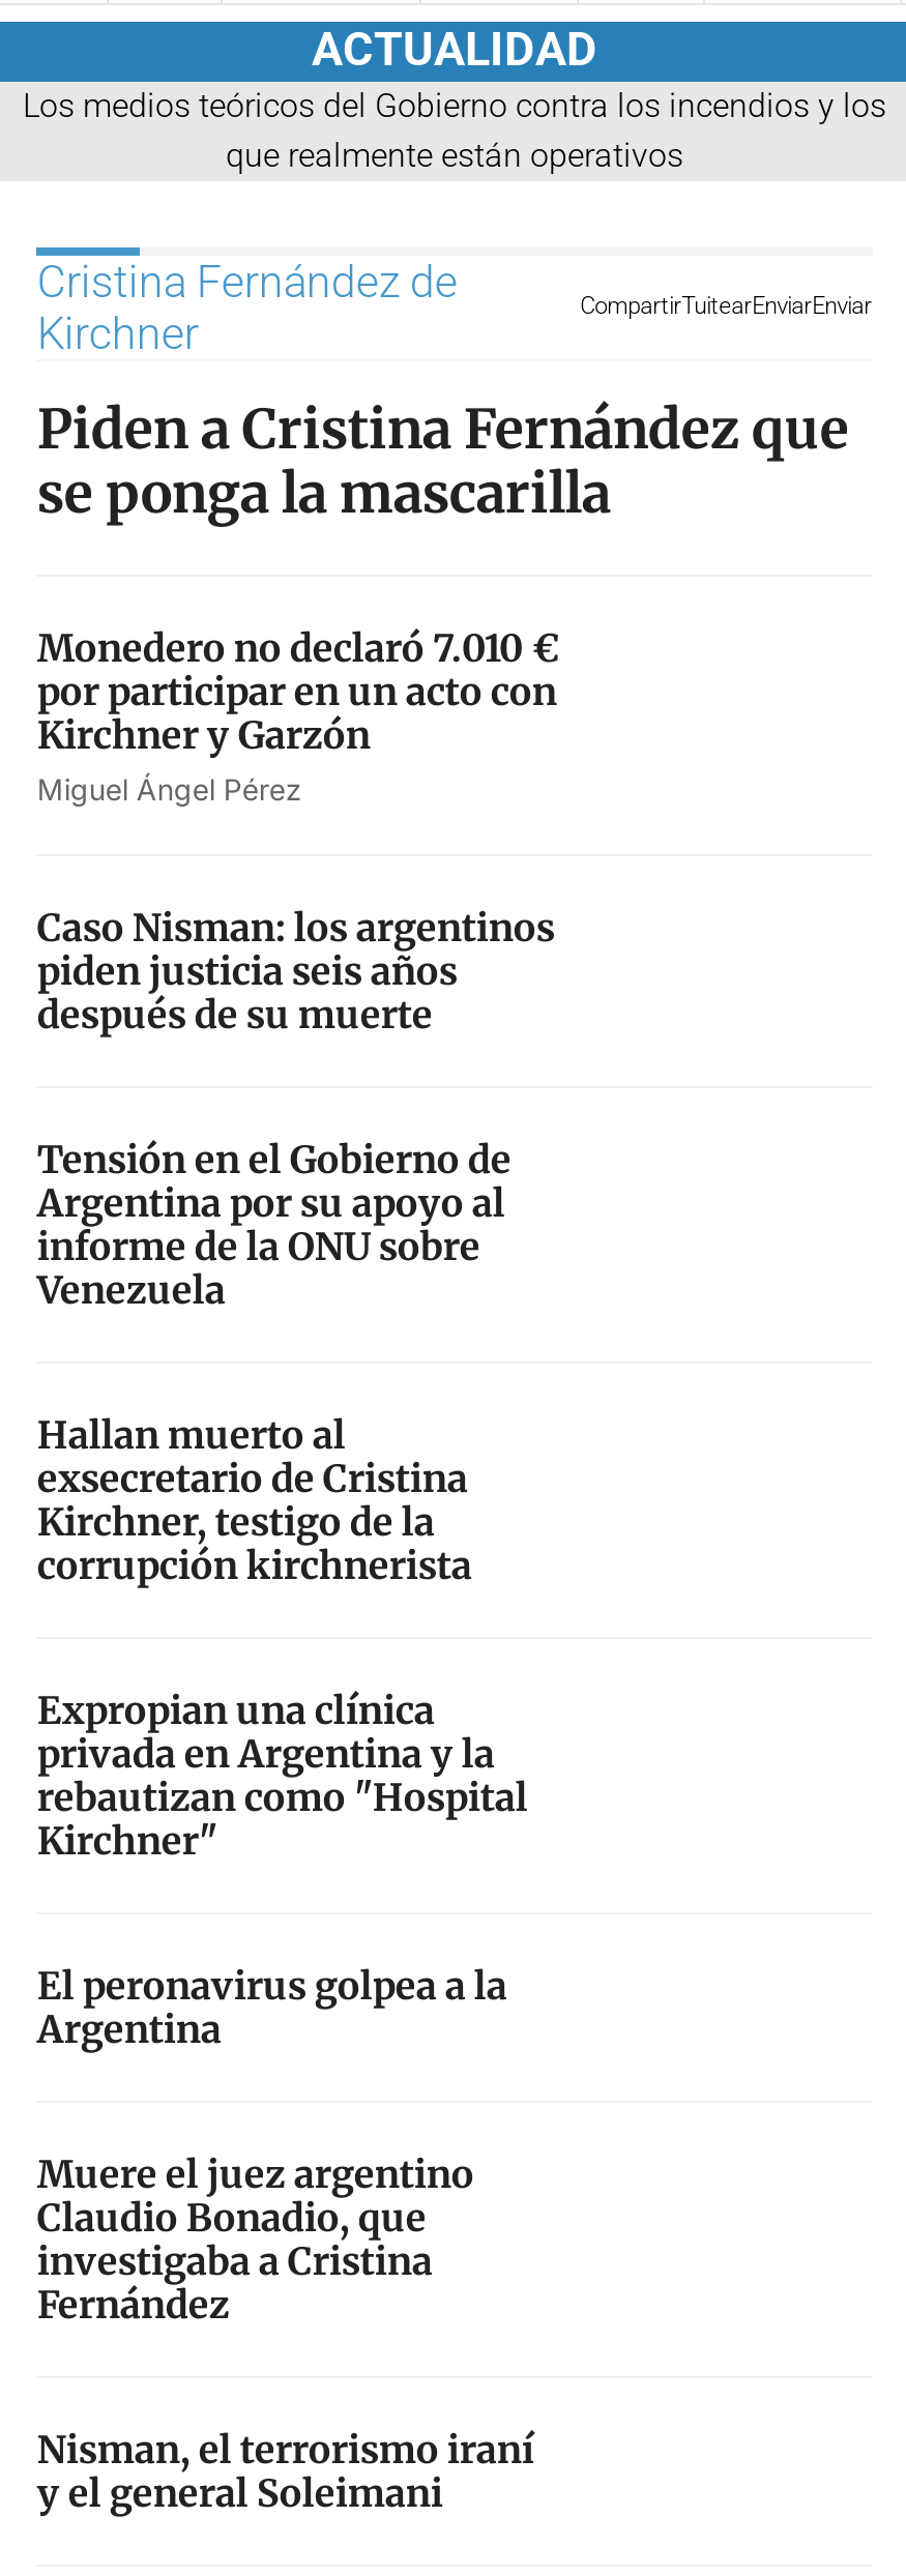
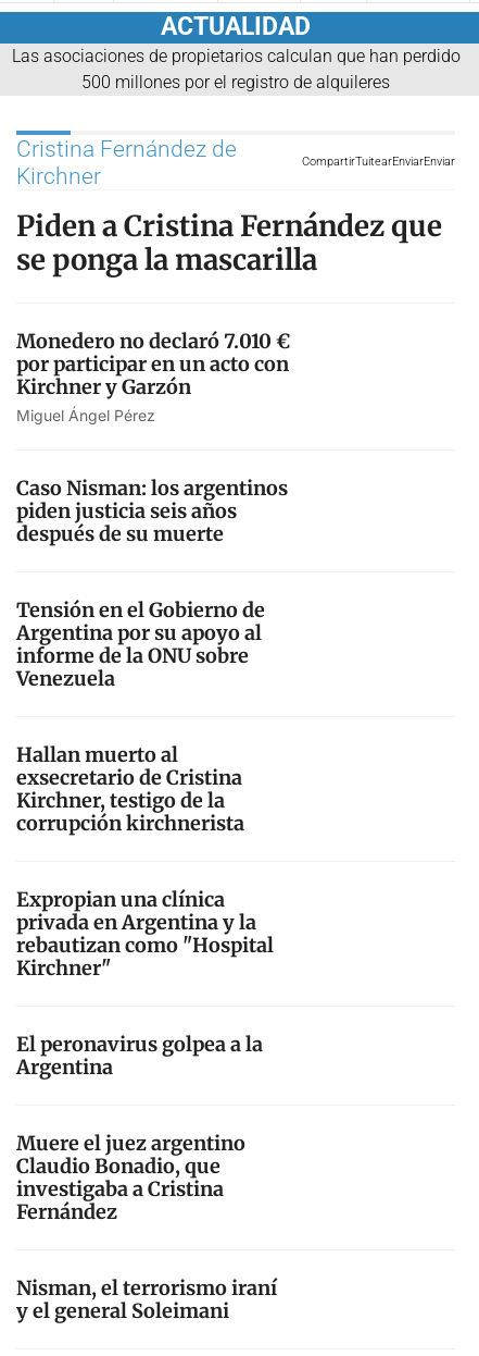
- Los medios teóricos del Gobierno contra los incendios y los
- que realmente están operativos
+ Las asociaciones de propietarios calculan que han perdido
+ 500 millones por el registro de alquileres
